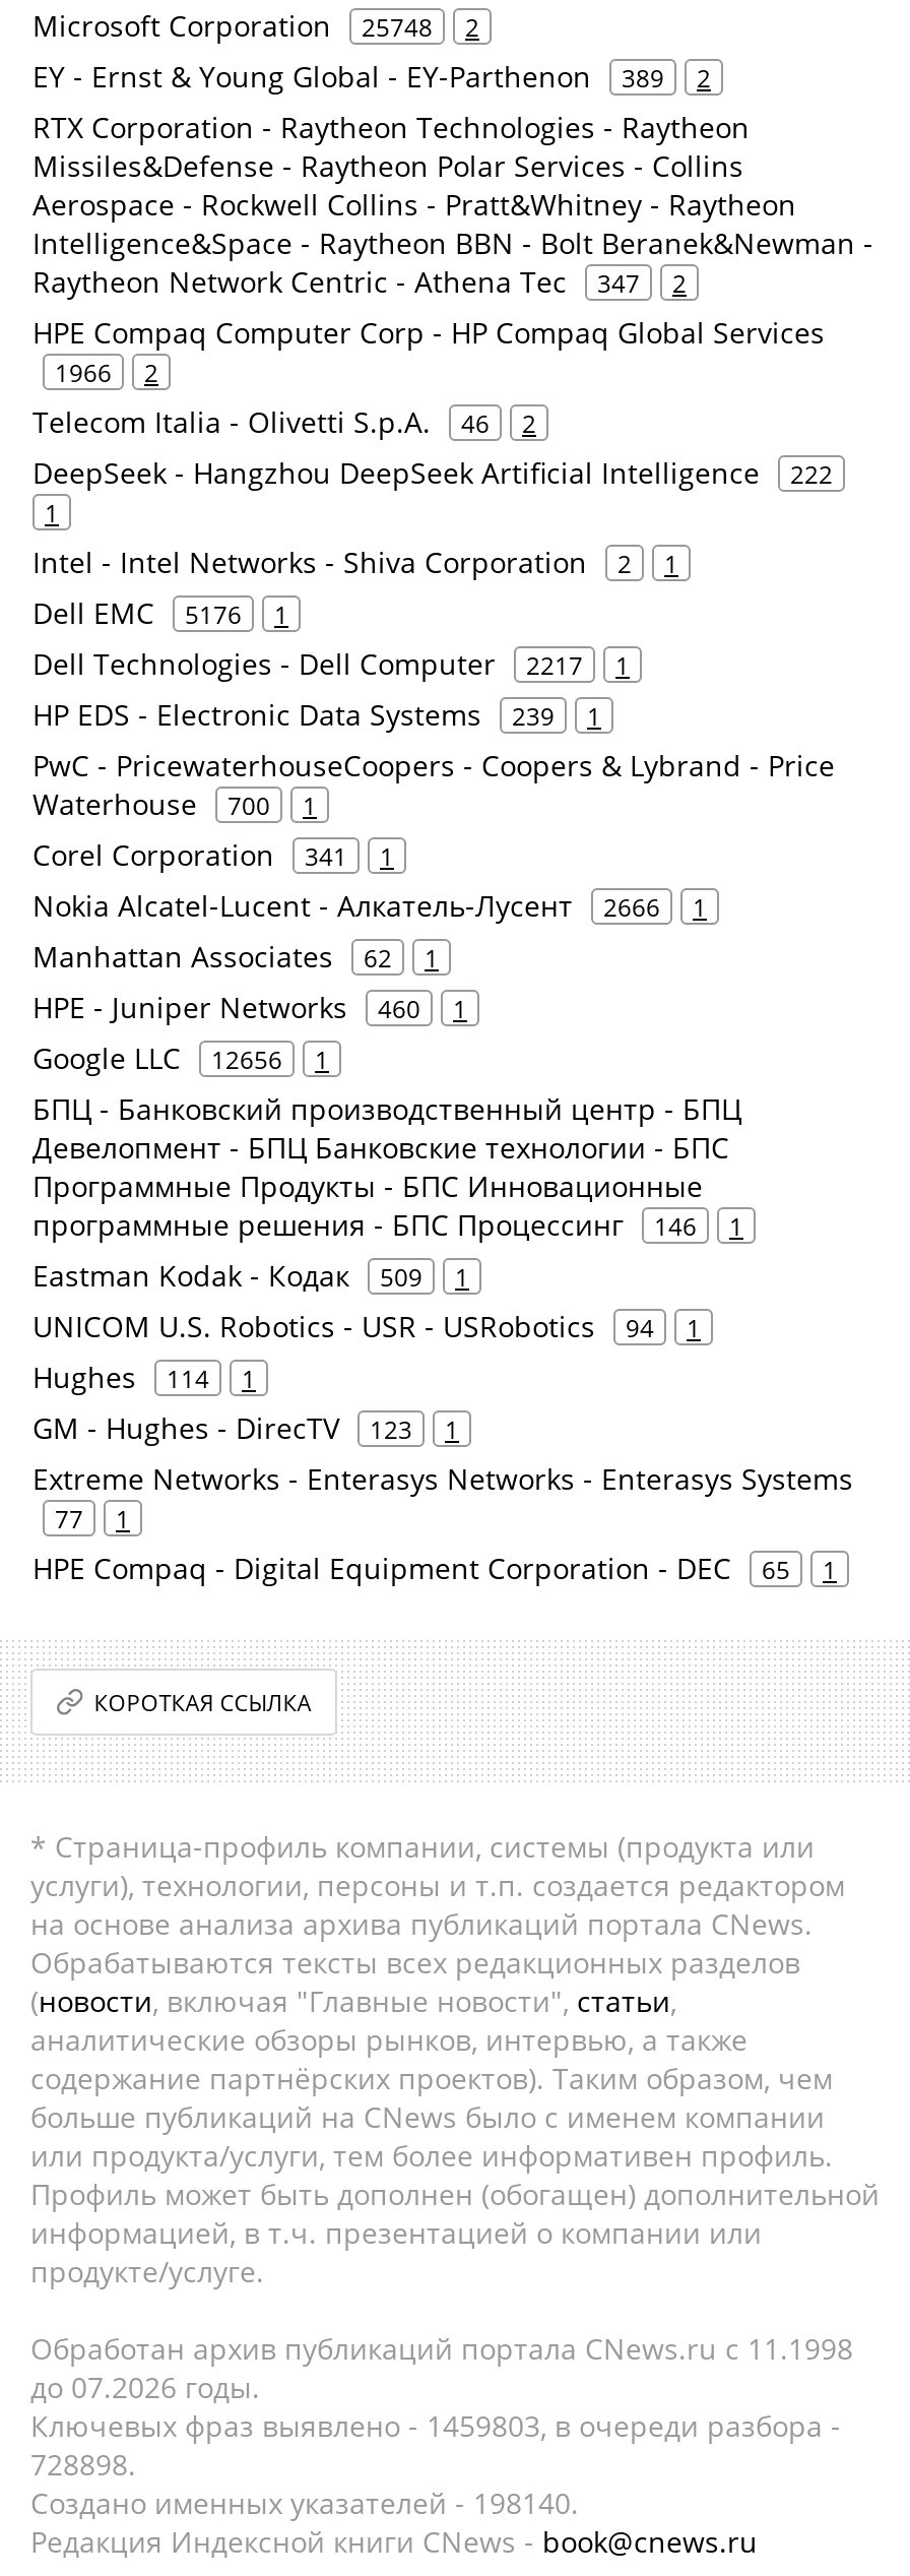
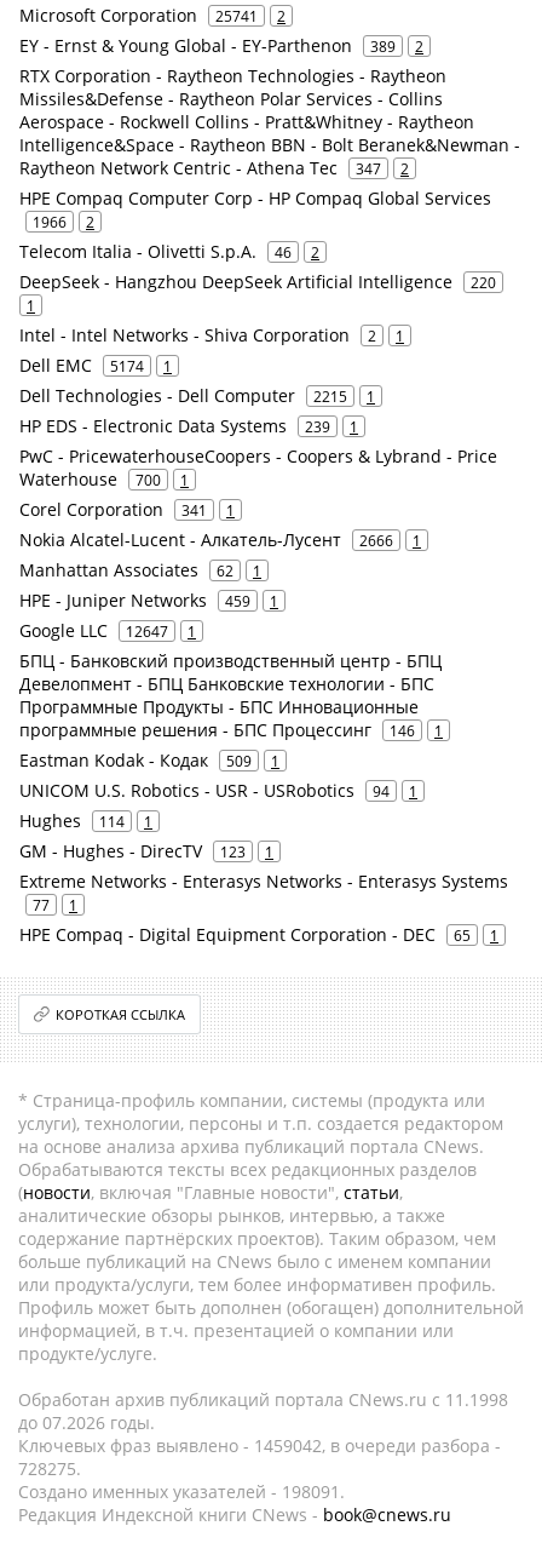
- Microsoft Corporation 25748 2
+ Microsoft Corporation 25741 2

- DeepSeek - Hangzhou DeepSeek Artificial Intelligence 222
+ DeepSeek - Hangzhou DeepSeek Artificial Intelligence 220

- Dell EMC 5176 1
+ Dell EMC 5174 1

- Dell Technologies - Dell Computer 2217 1
+ Dell Technologies - Dell Computer 2215 1

- HPE - Juniper Networks 460 1
+ HPE - Juniper Networks 459 1

- Google LLC 12656 1
+ Google LLC 12647 1

- Ключевых фраз выявлено - 1459803, в очереди разбора -
+ Ключевых фраз выявлено - 1459042, в очереди разбора -

- 728898.
+ 728275.

- Создано именных указателей - 198140.
+ Создано именных указателей - 198091.
